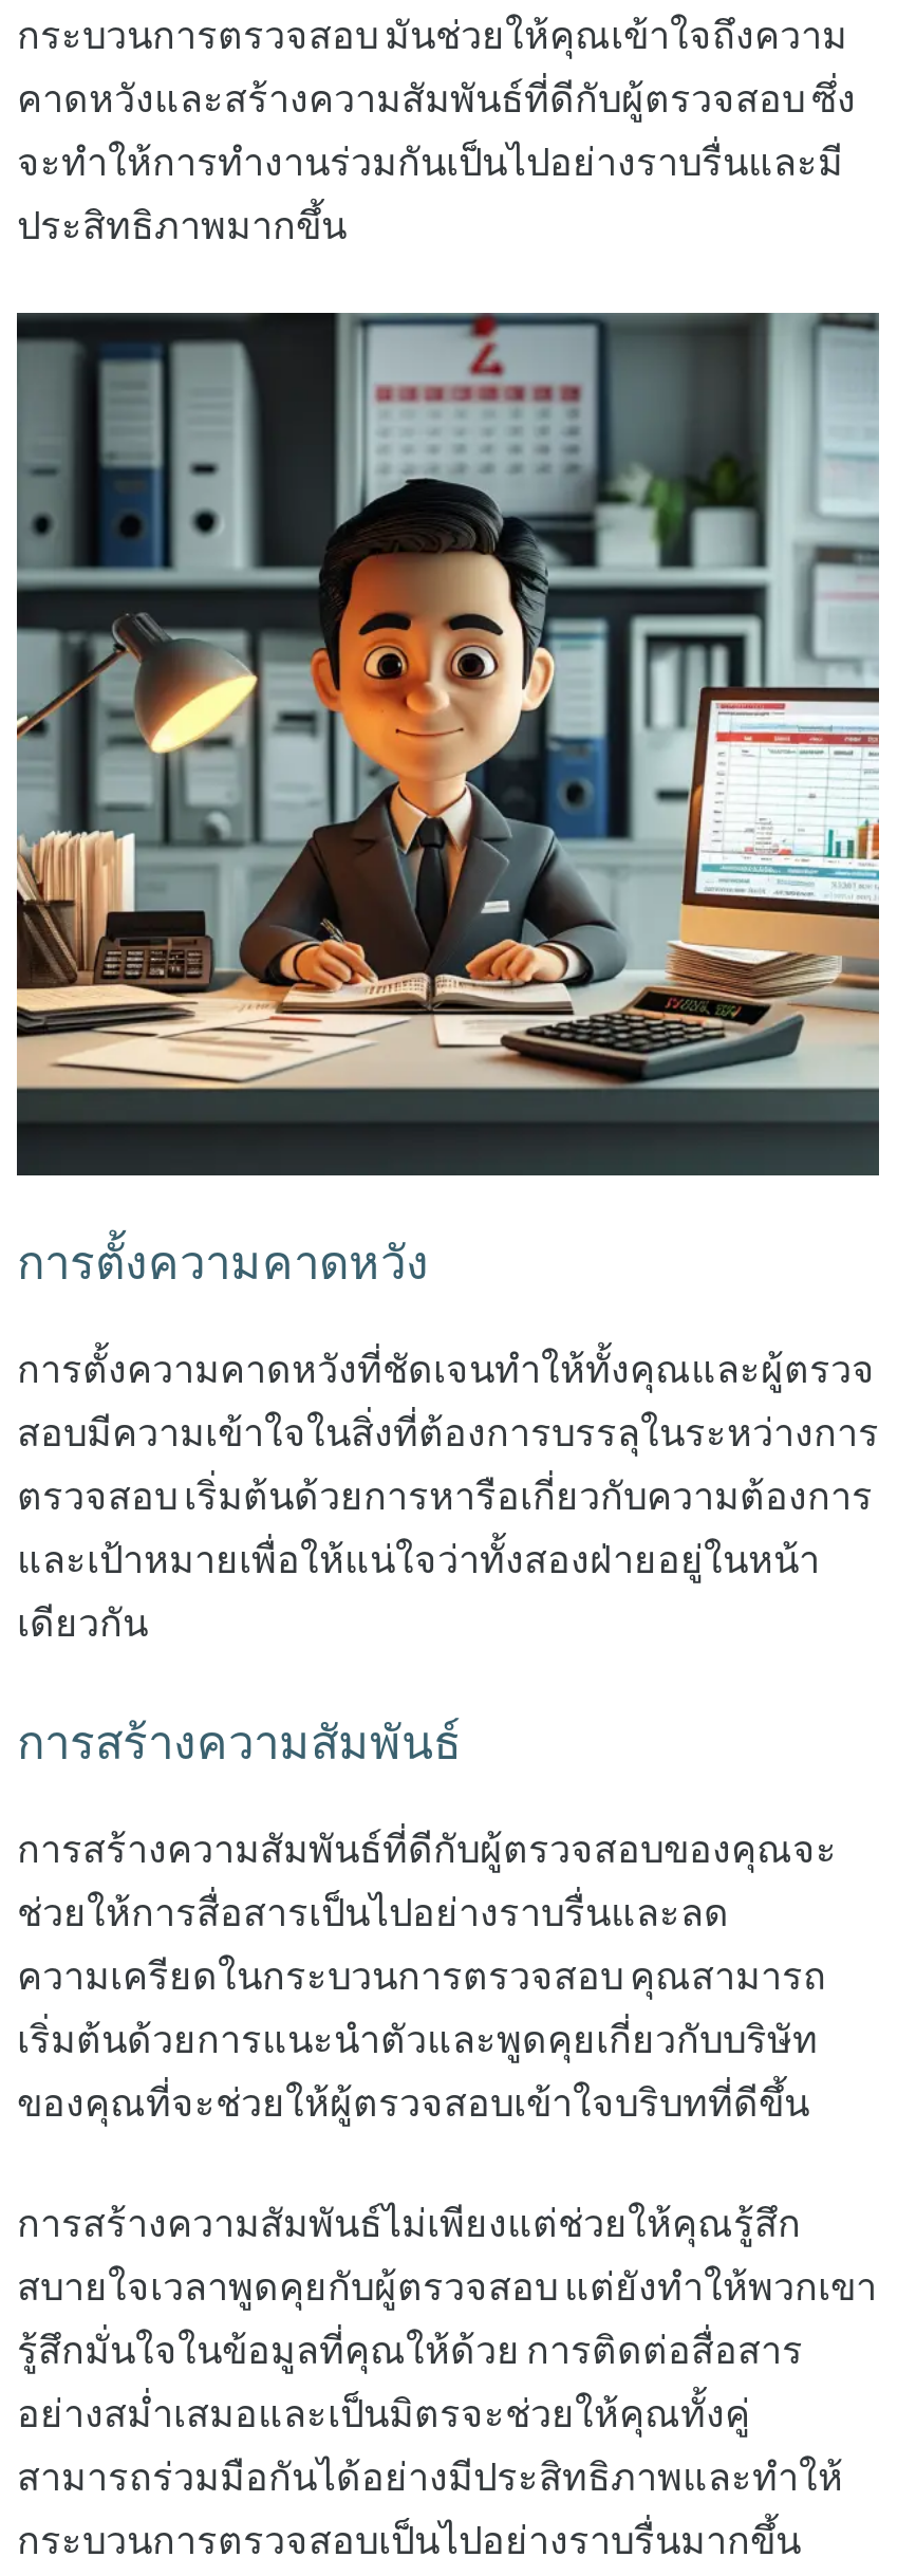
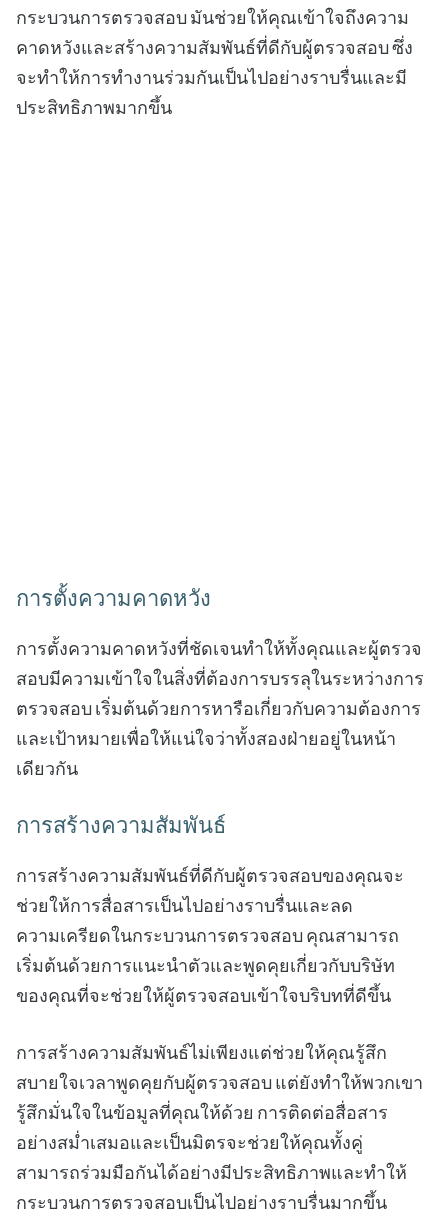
- [image]
